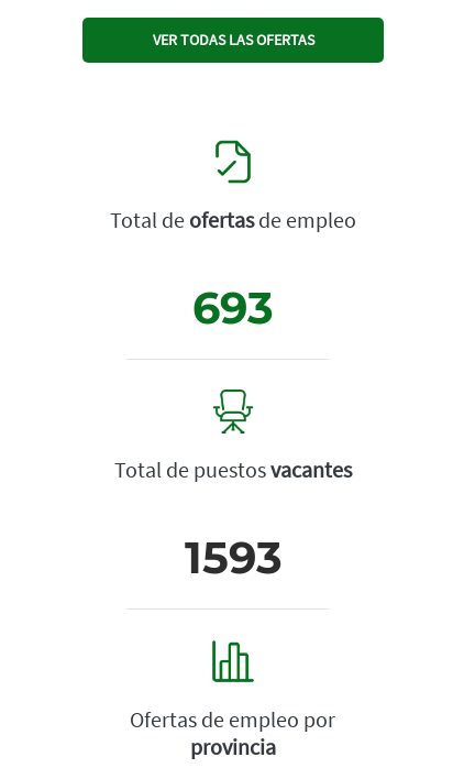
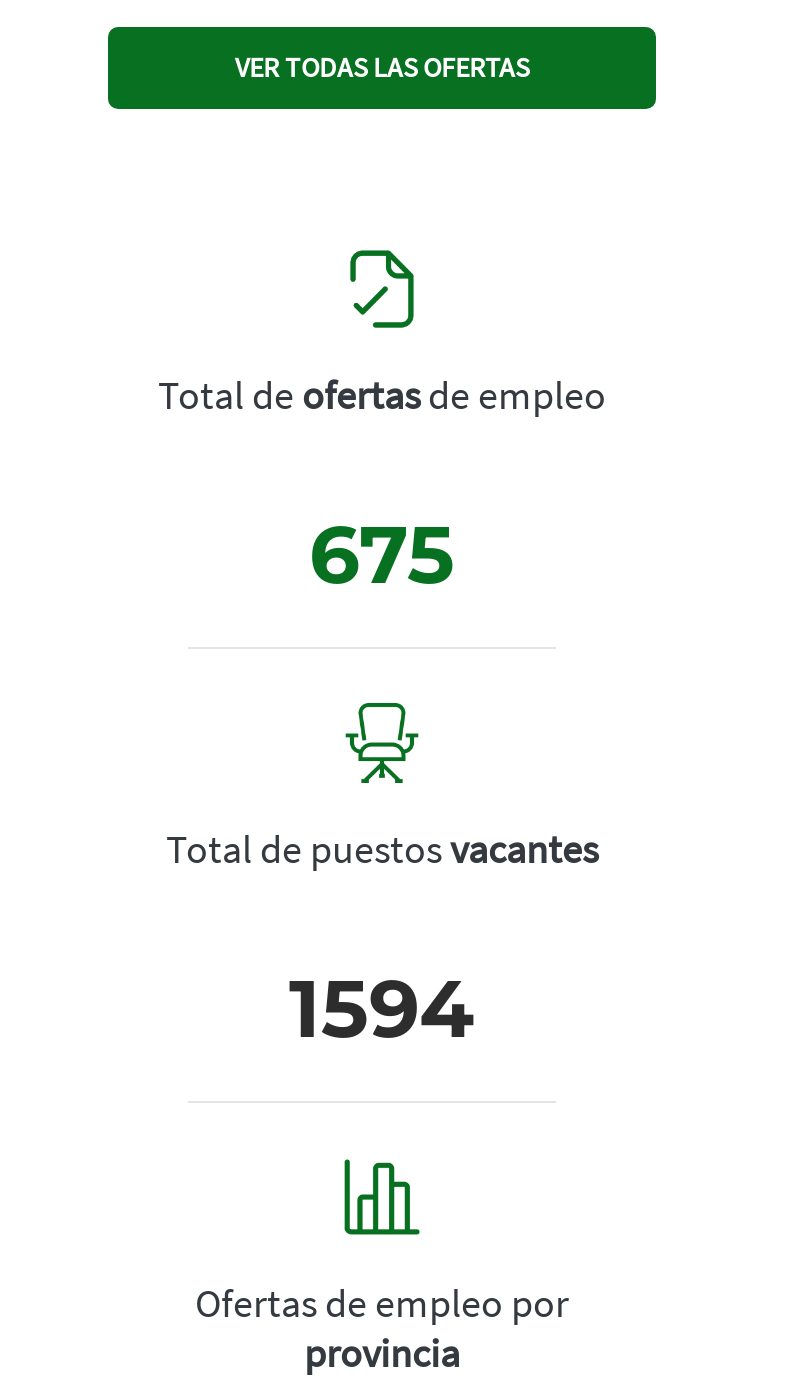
- 693
+ 675

- 1593
+ 1594
